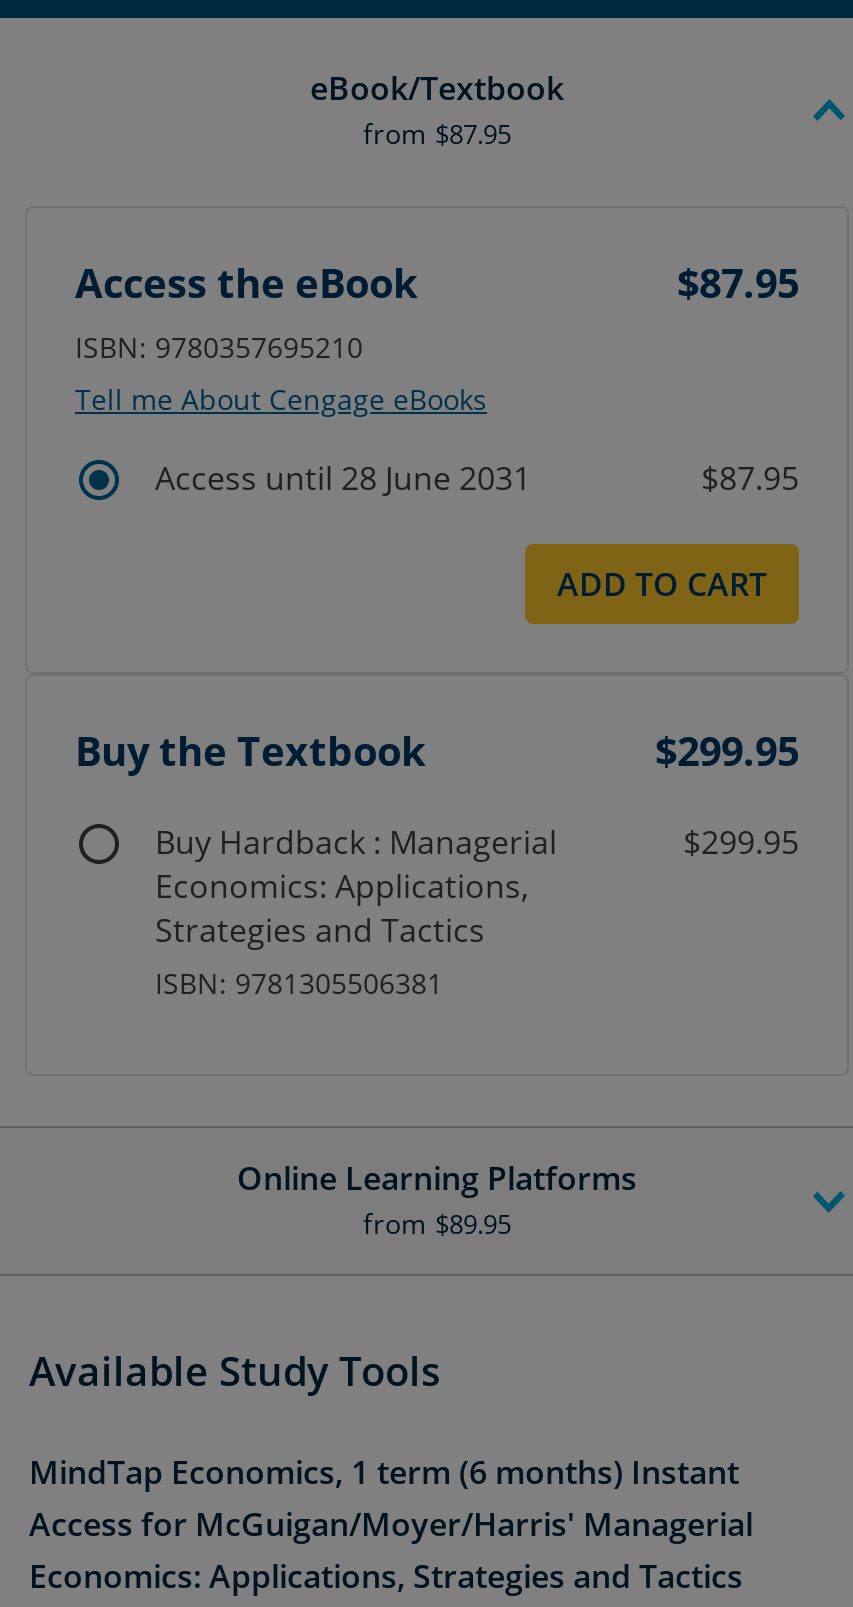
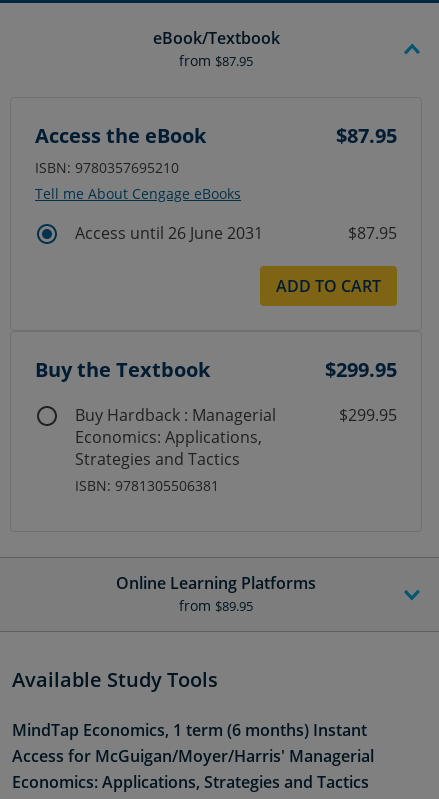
- Access until 28 June 2031
+ Access until 26 June 2031
